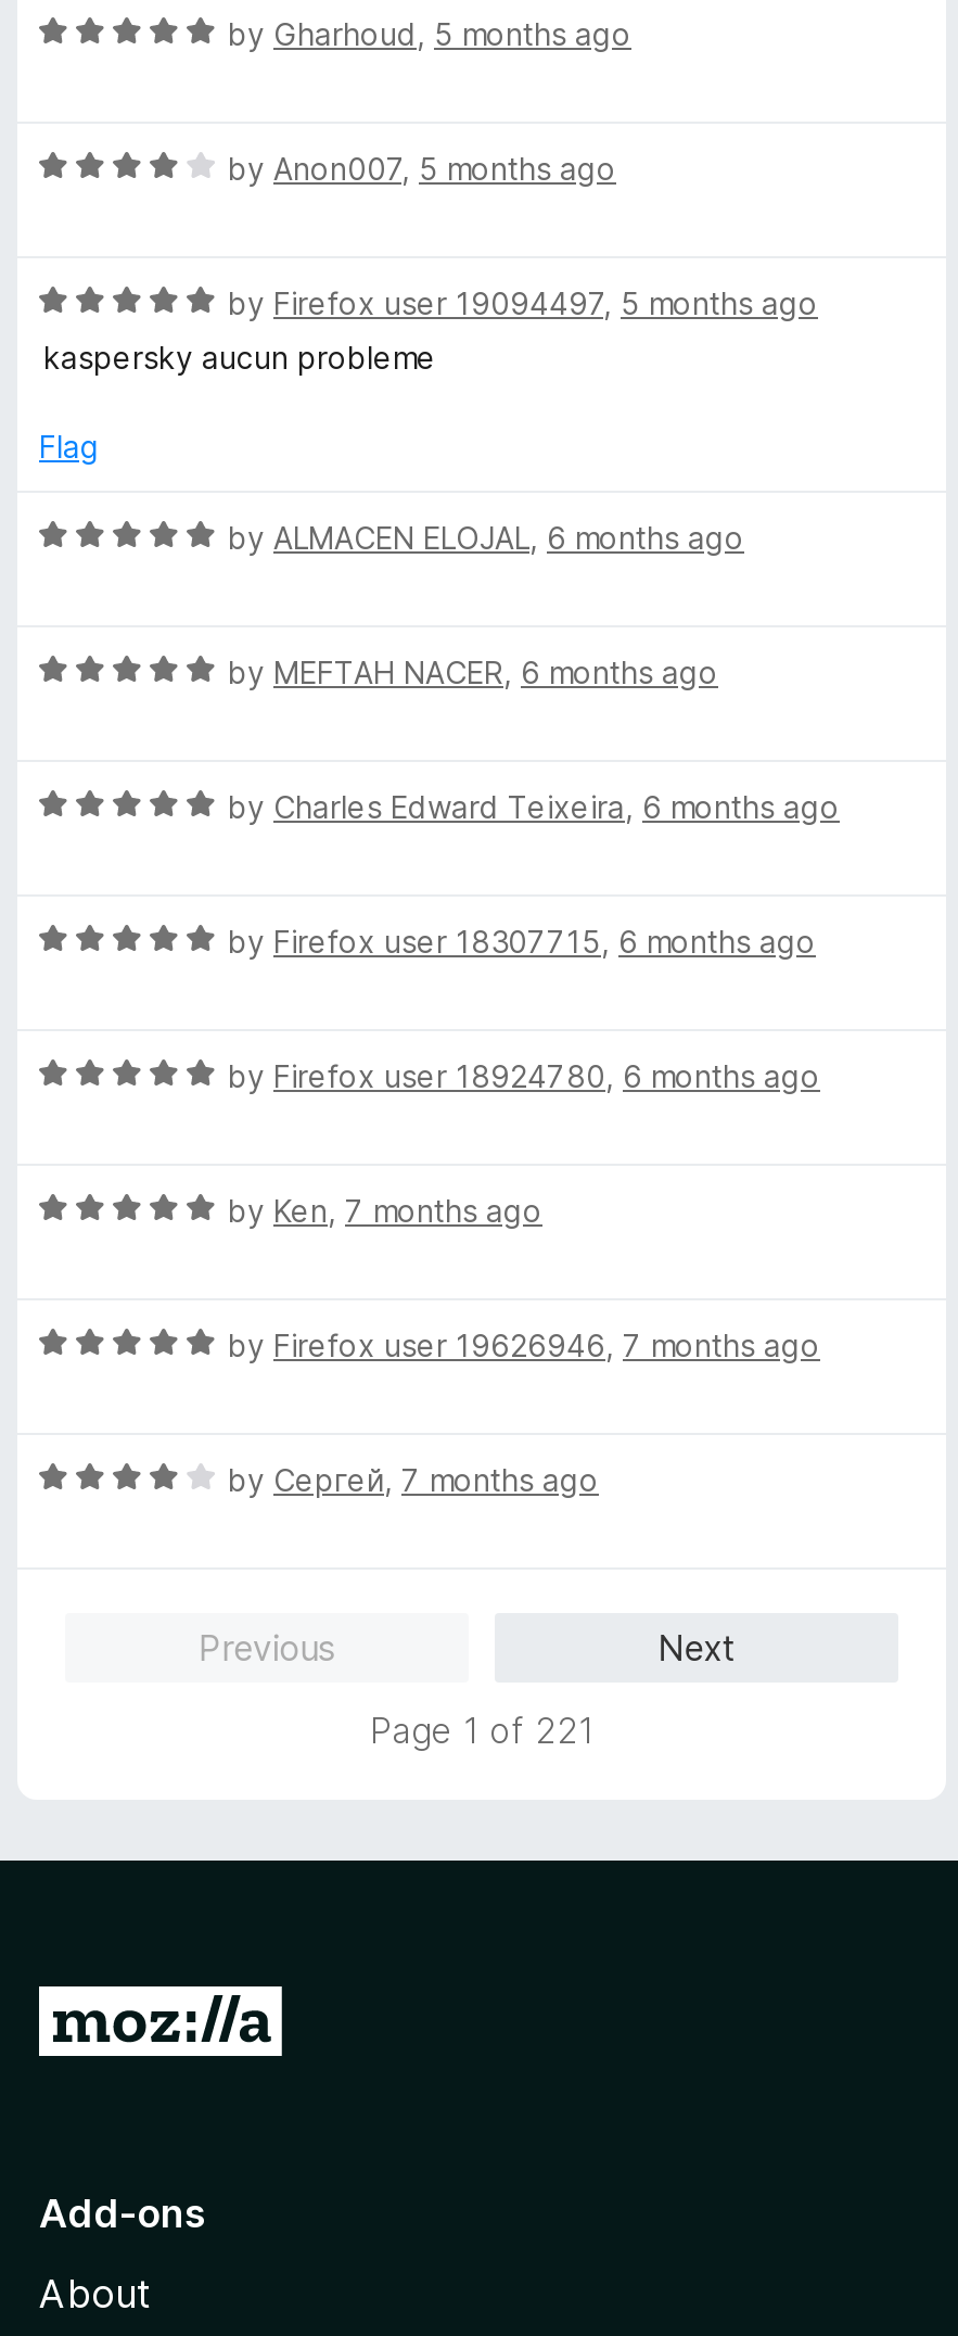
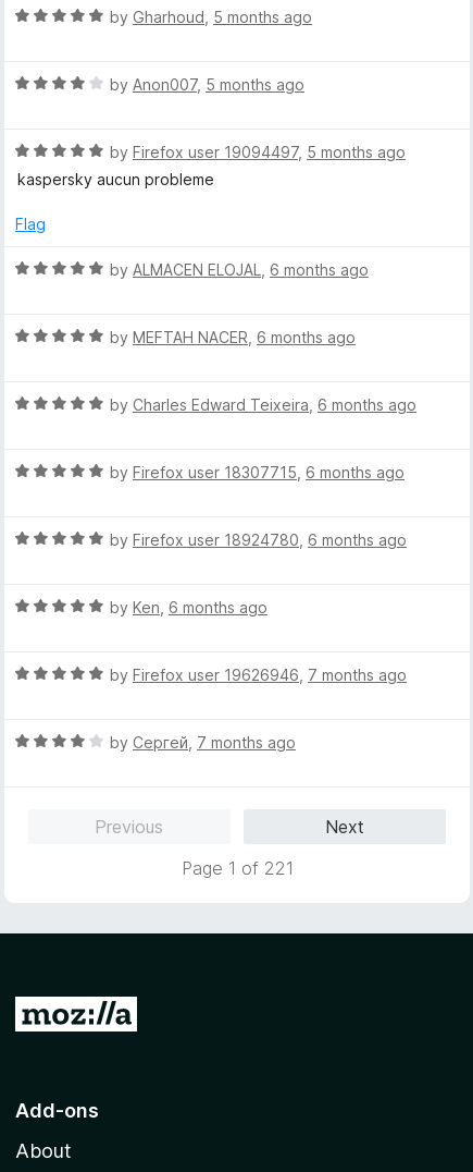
- by Ken, 7 months ago
+ by Ken, 6 months ago
